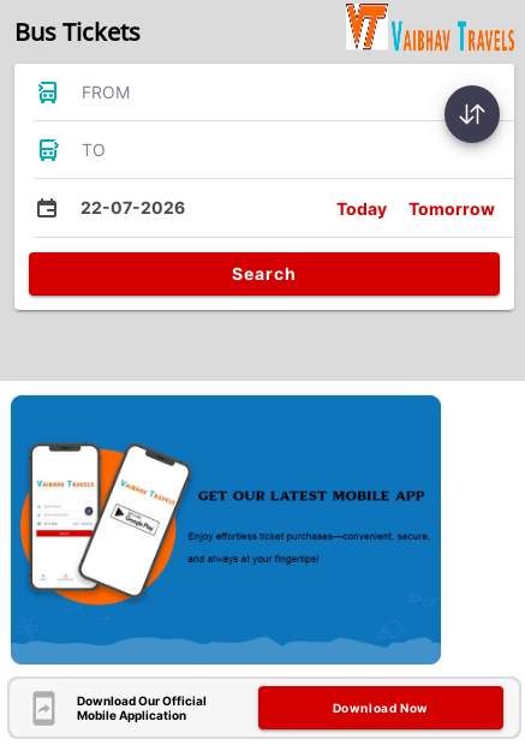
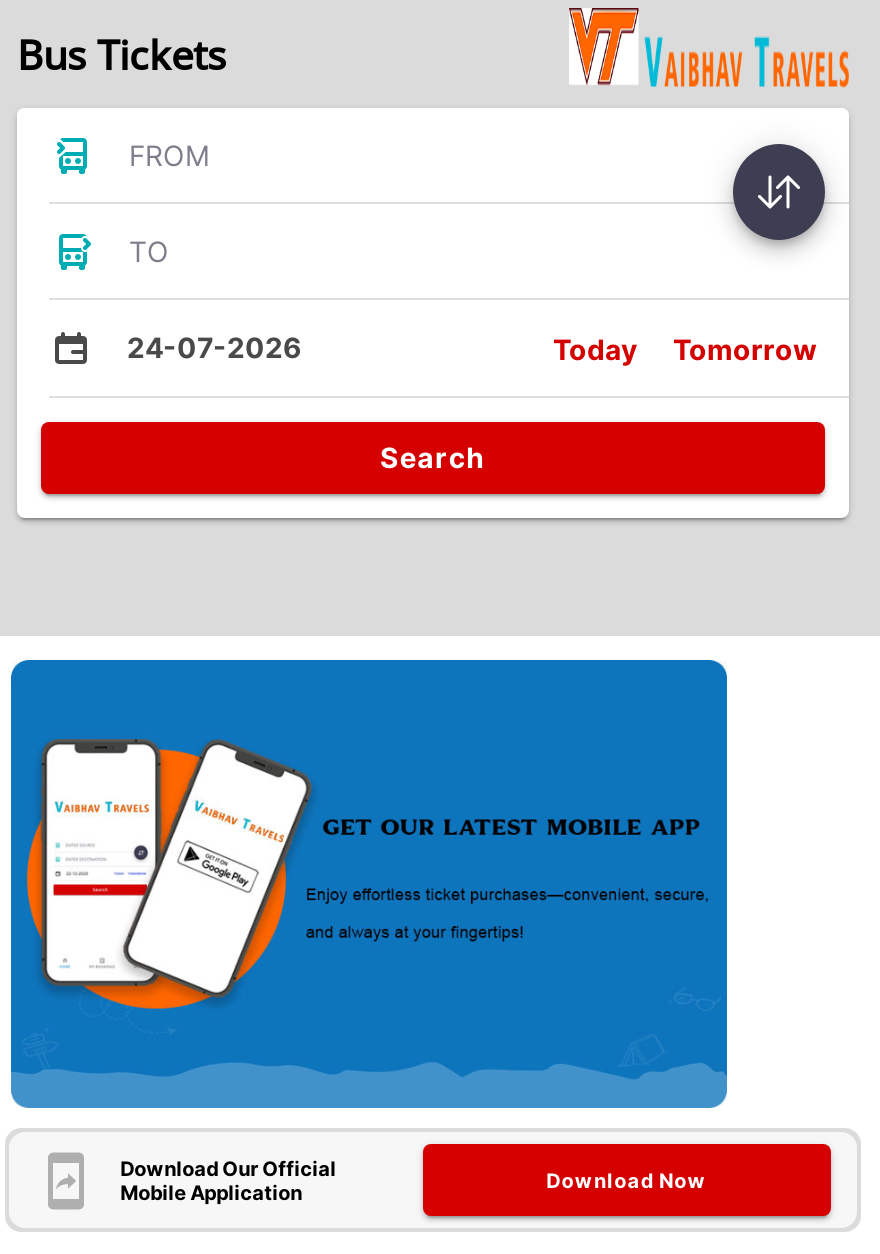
- 22-07-2026
+ 24-07-2026
